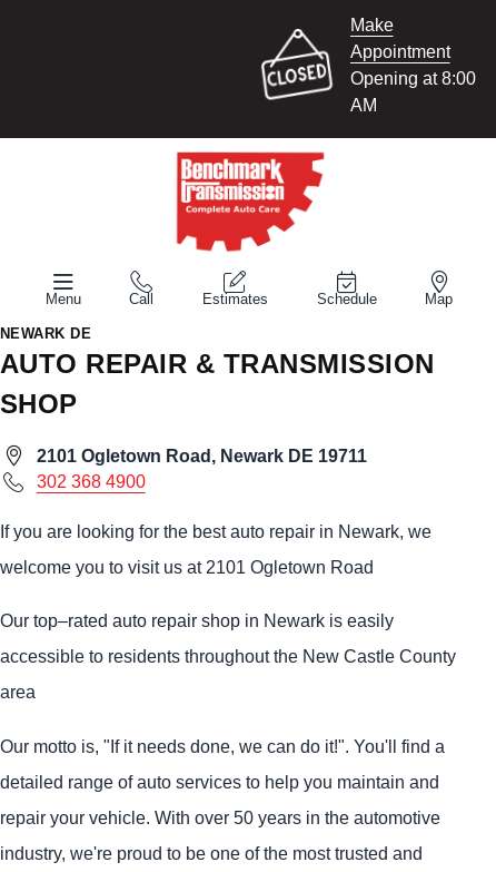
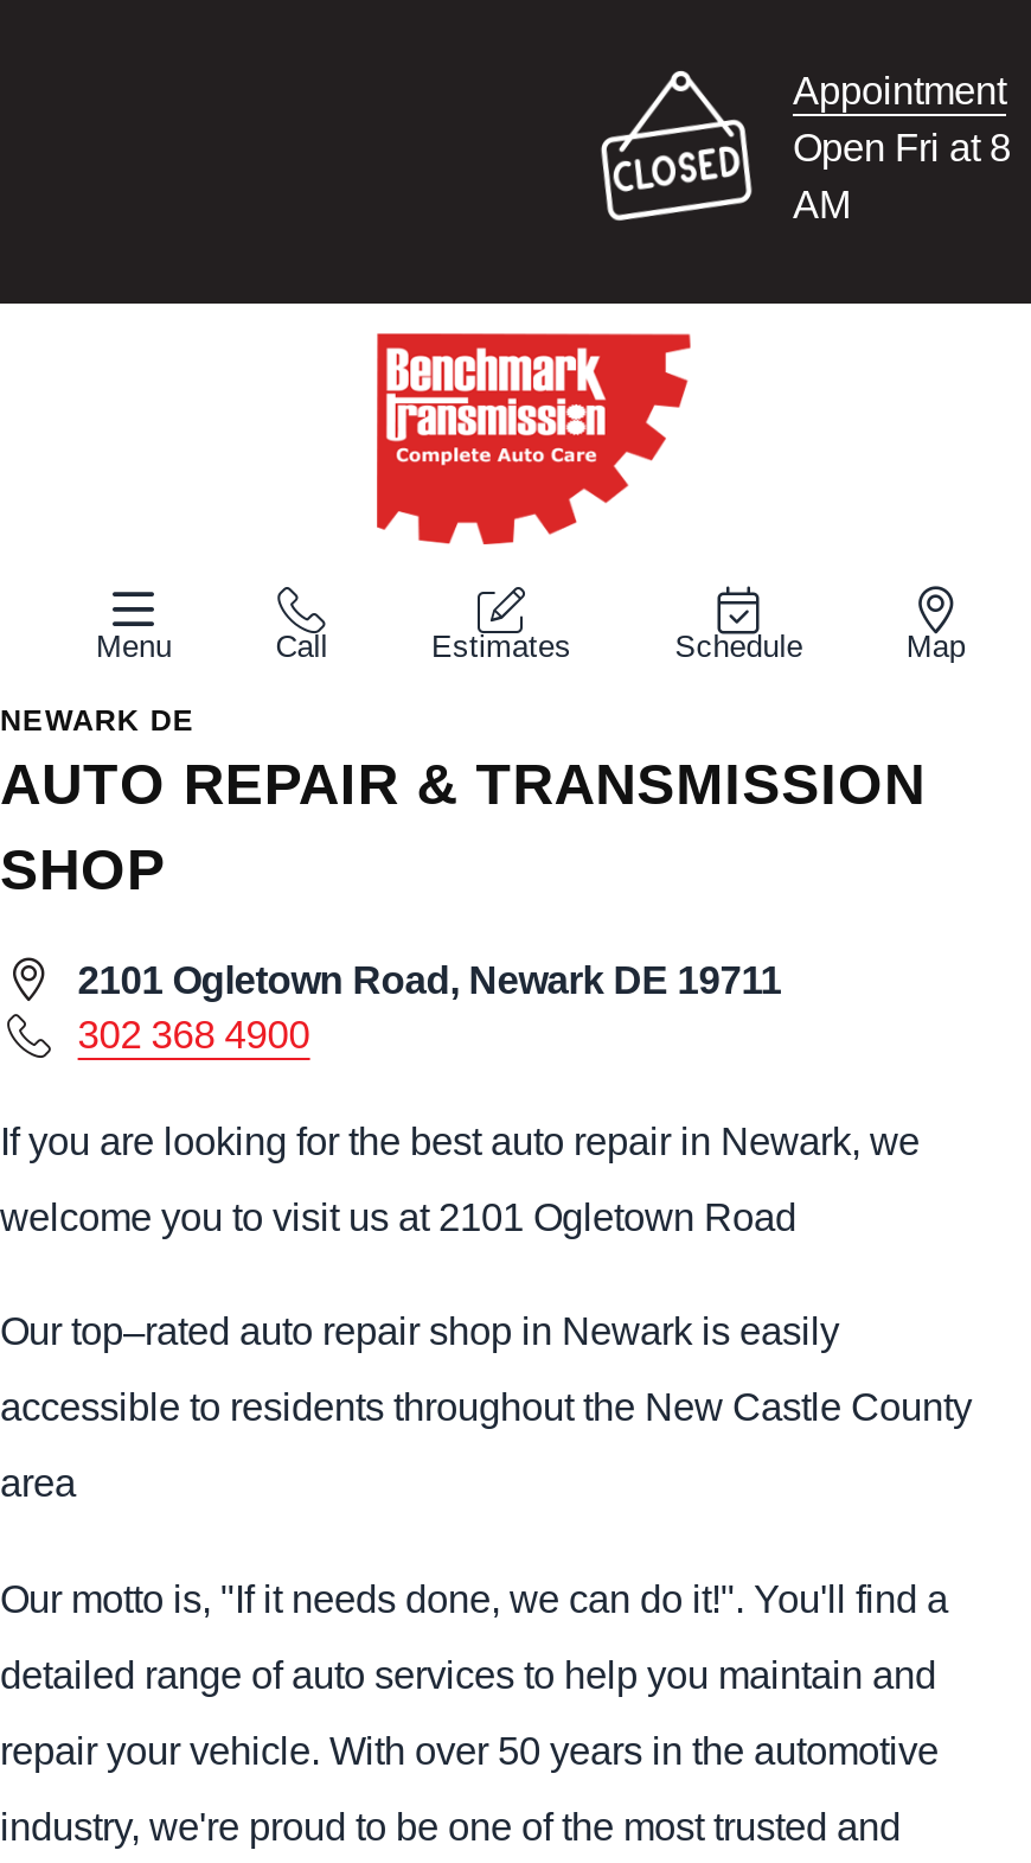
- Make

- [image]
- Opening at 8:00
+ [image]
+ Open Fri at 8
